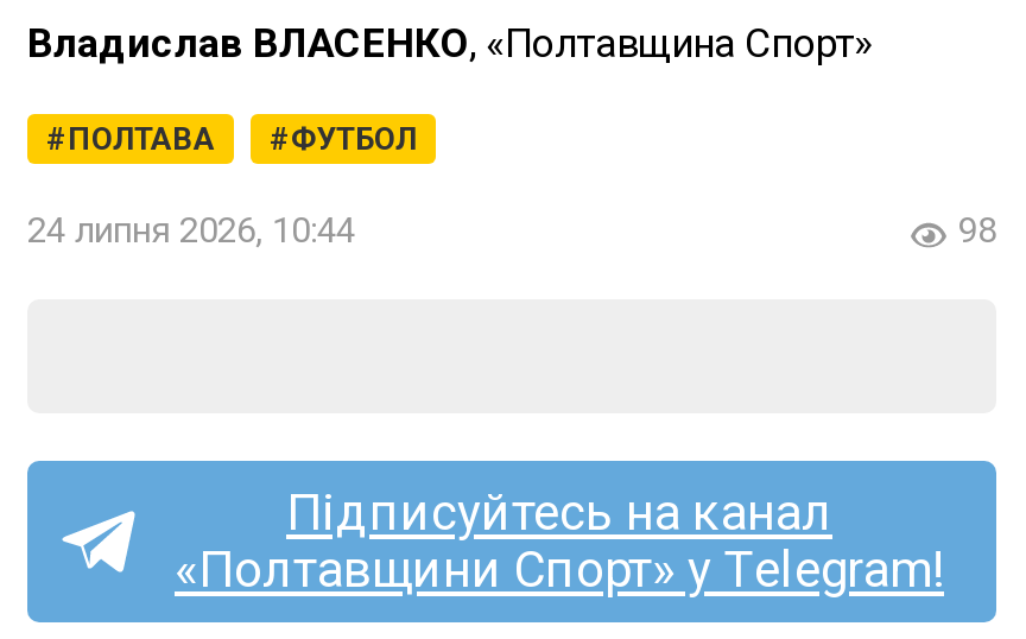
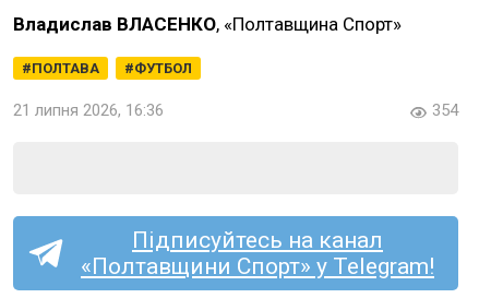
- 24 липня 2026, 10:44
+ 21 липня 2026, 16:36

- 98
+ 354
